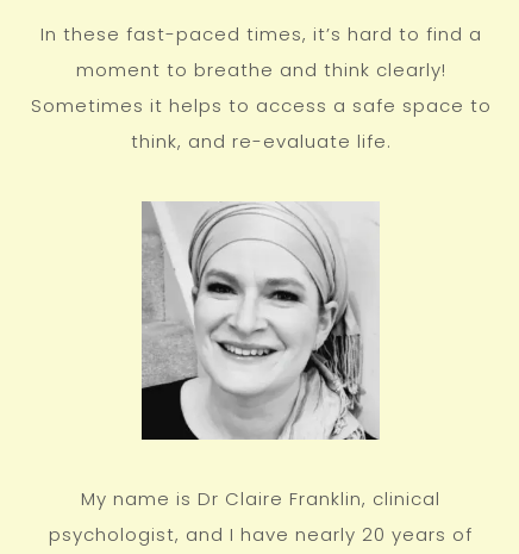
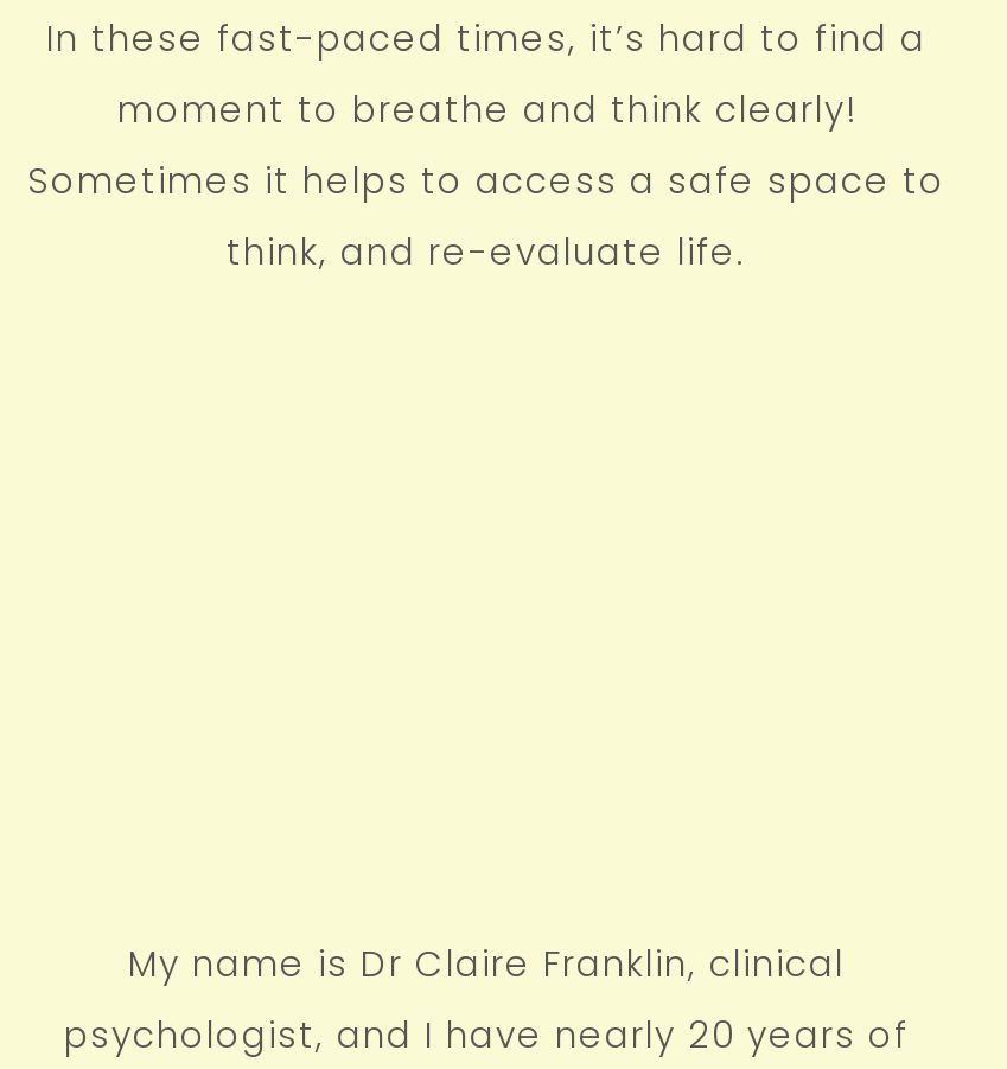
- [image]
